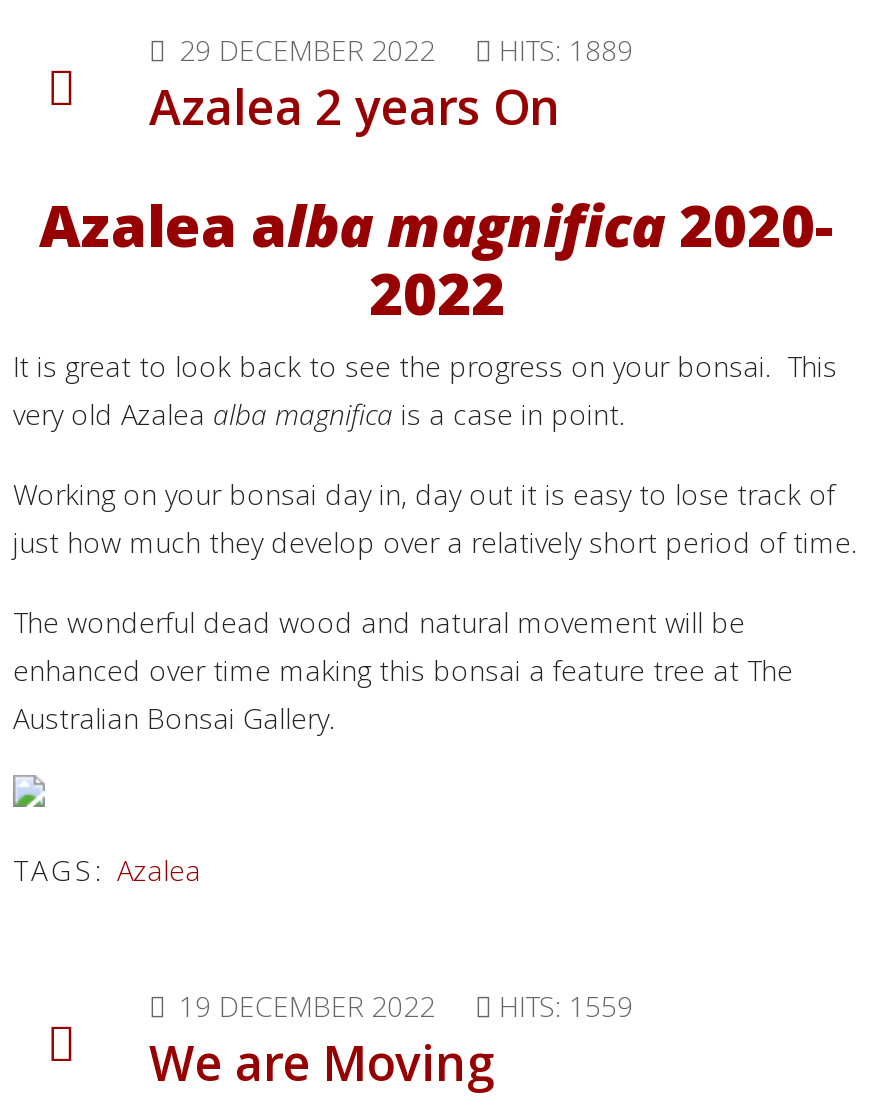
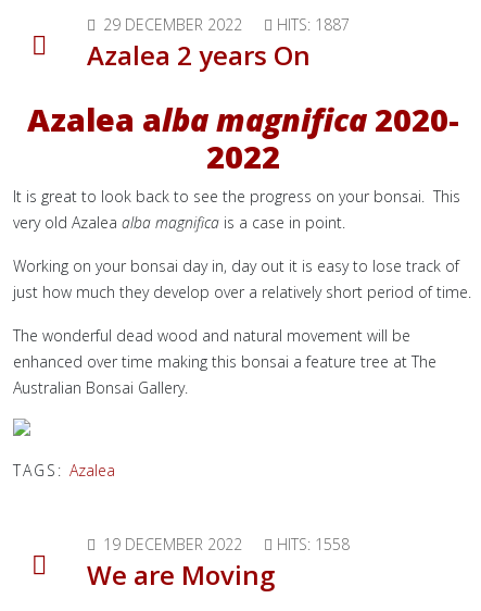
- 29 DECEMBER 2022 HITS: 1889
+ 29 DECEMBER 2022 HITS: 1887

- 19 DECEMBER 2022 HITS: 1559
+ 19 DECEMBER 2022 HITS: 1558
